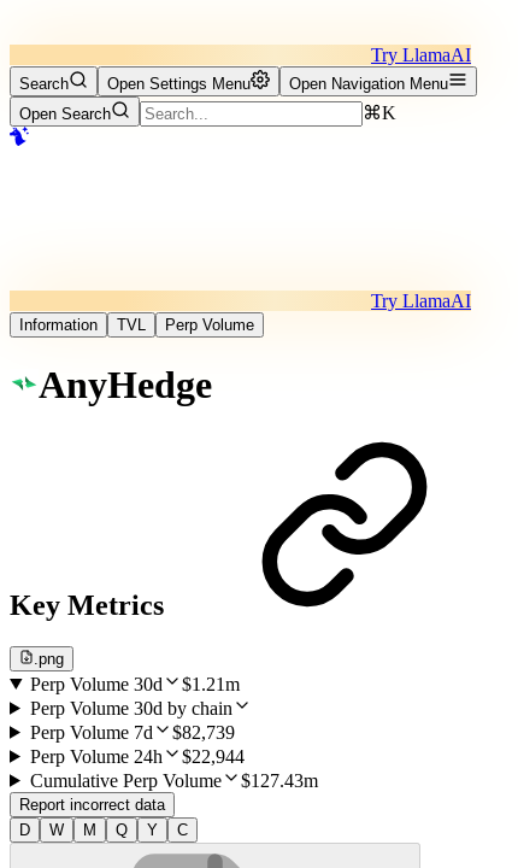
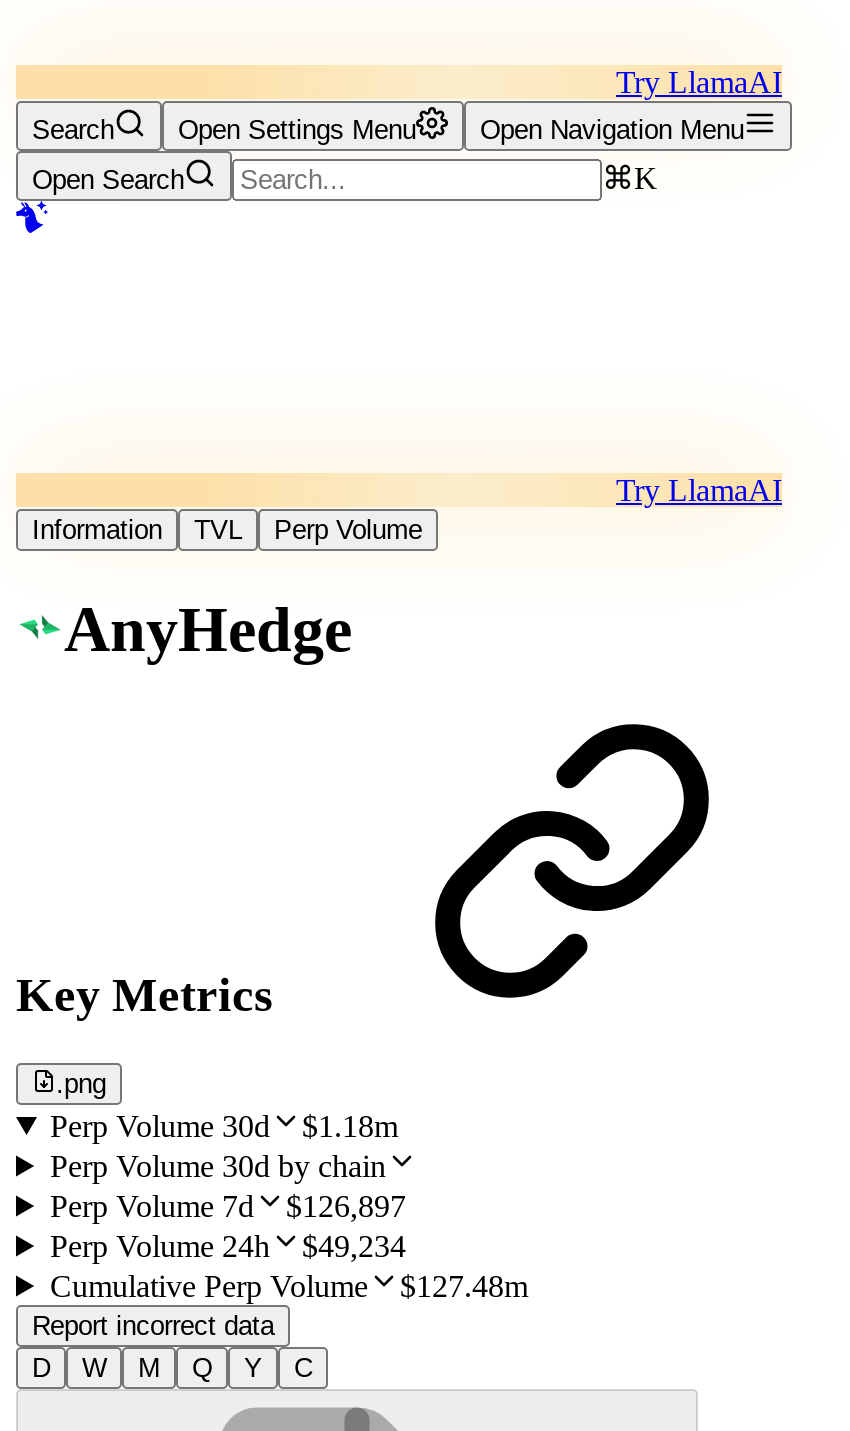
- Perp Volume 30d $1.21m
+ Perp Volume 30d $1.18m

- Perp Volume 7d $82,739
+ Perp Volume 7d $126,897

- Perp Volume 24h $22,944
+ Perp Volume 24h $49,234

- Cumulative Perp Volume $127.43m
+ Cumulative Perp Volume $127.48m
